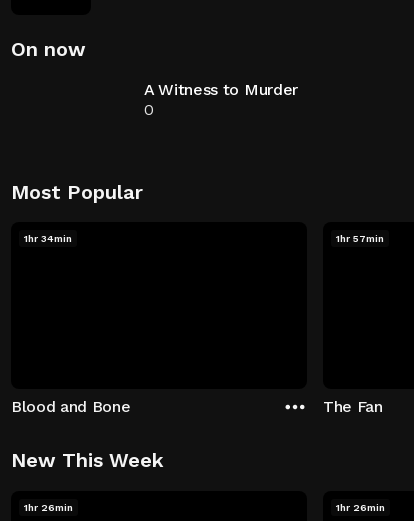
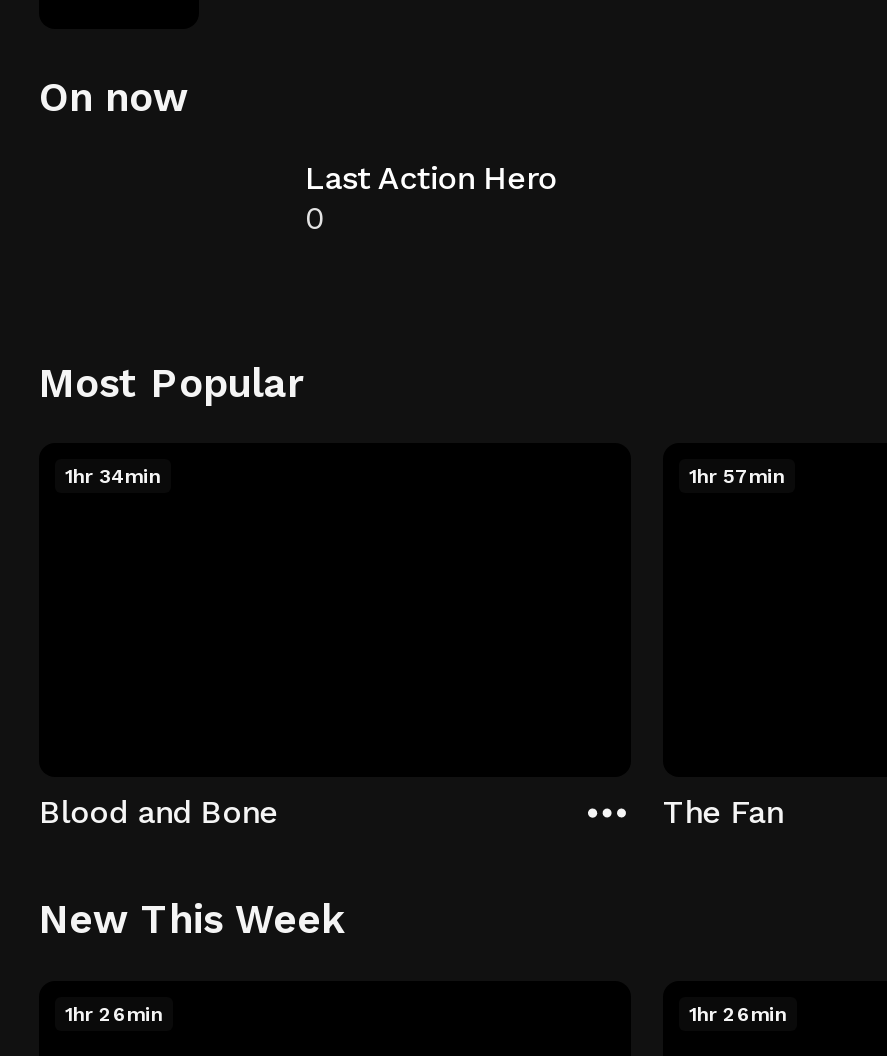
- A Witness to Murder
+ Last Action Hero
